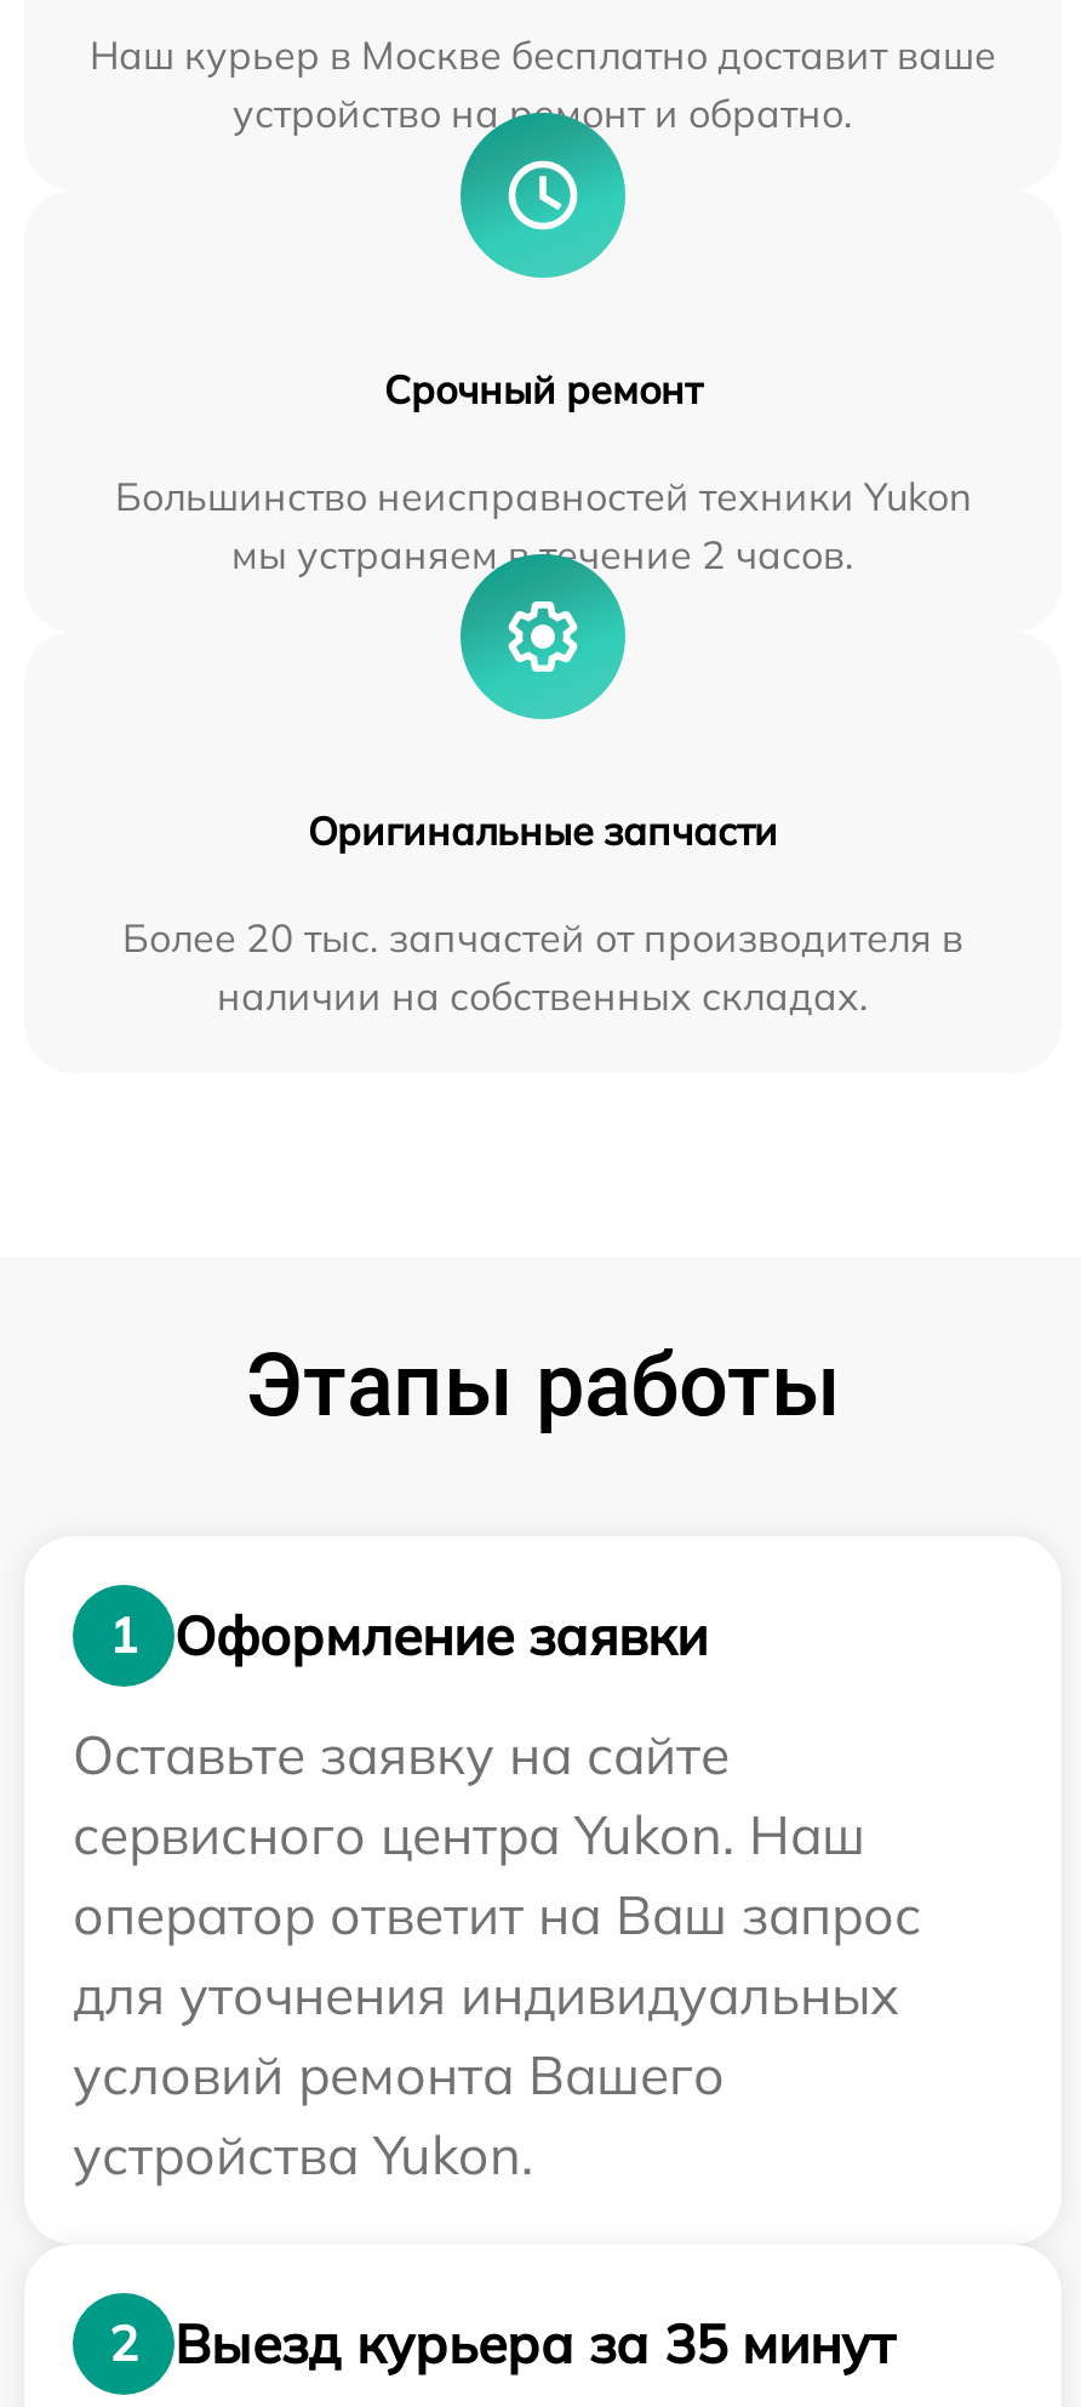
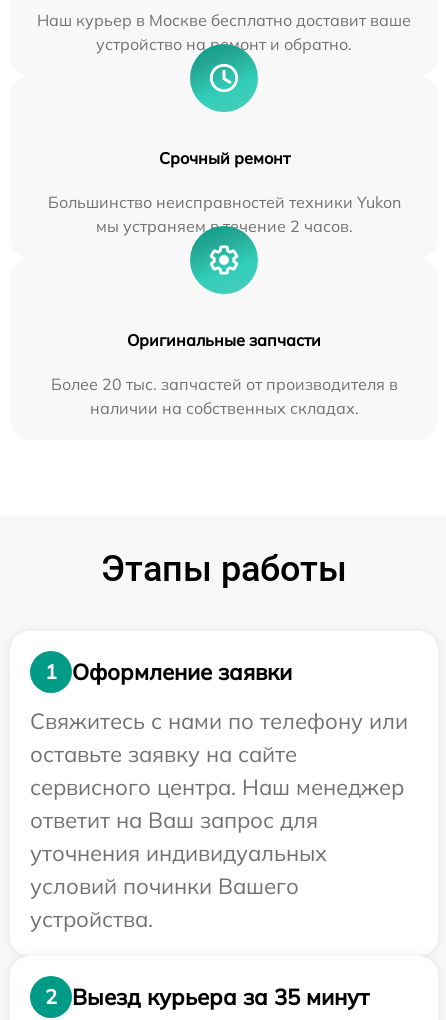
- Оставьте заявку на сайте
- сервисного центра Yukon. Наш
- оператор ответит на Ваш запрос
- для уточнения индивидуальных
- условий ремонта Вашего
- устройства Yukon.
+ Свяжитесь с нами по телефону или
+ оставьте заявку на сайте
+ сервисного центра. Наш менеджер
+ ответит на Ваш запрос для
+ уточнения индивидуальных
+ условий починки Вашего
+ устройства.
